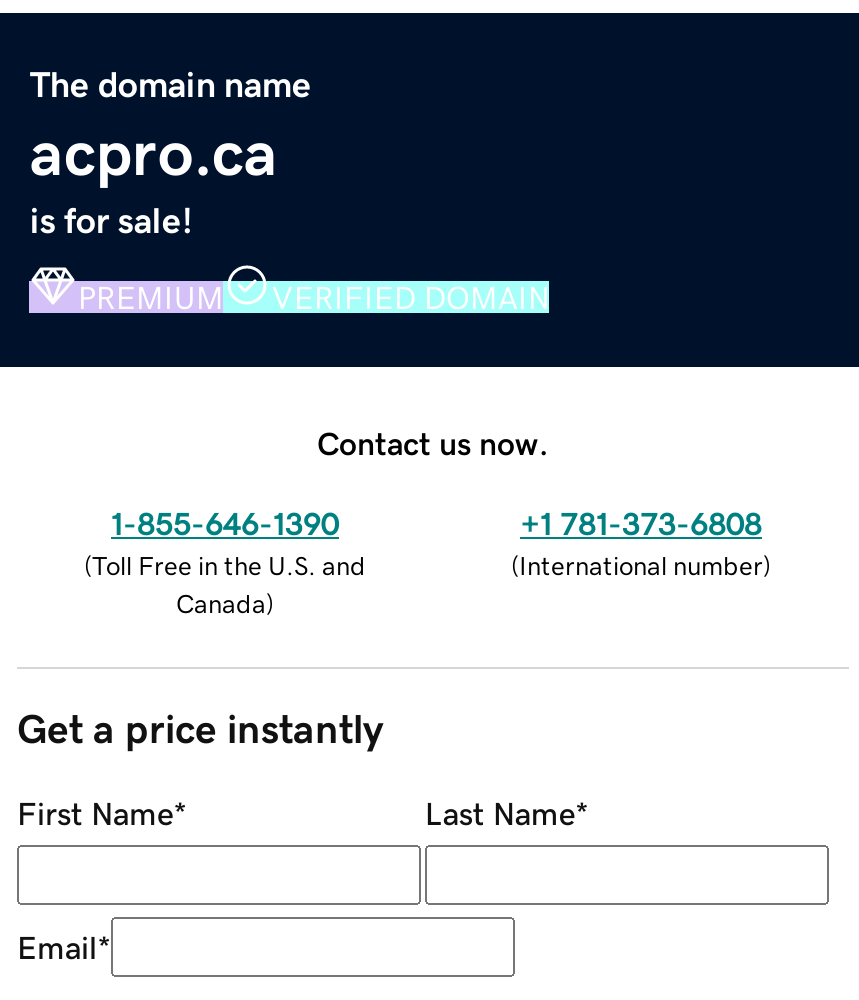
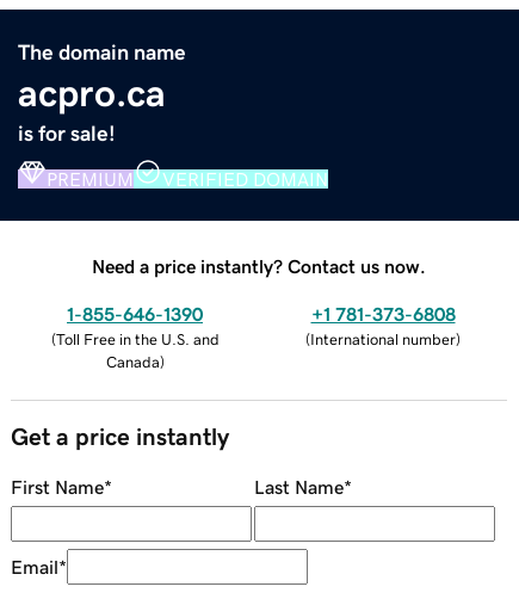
- Contact us now.
+ Need a price instantly? Contact us now.
